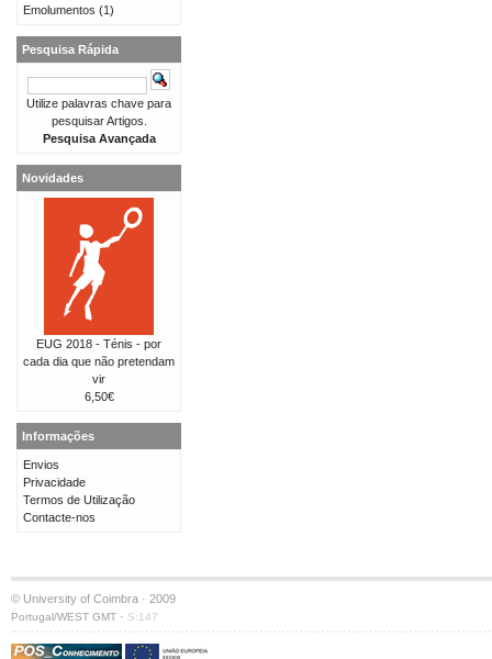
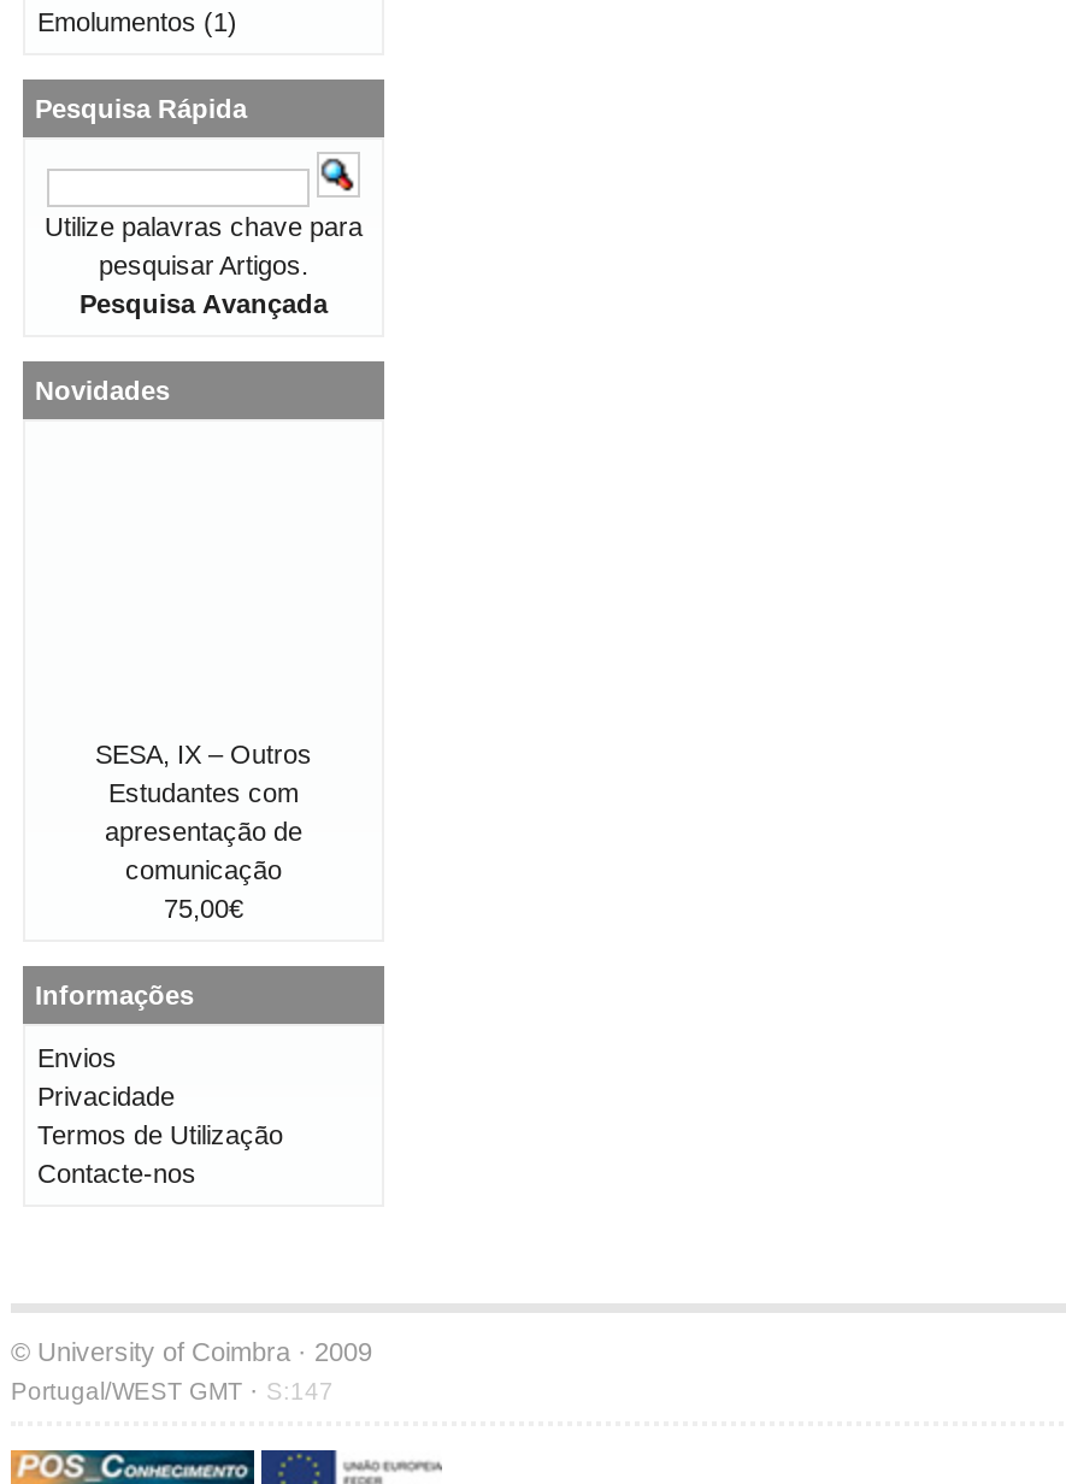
- [image]

- EUG 2018 - Ténis - por
- cada dia que não pretendam
- vir
- 6,50€
+ SESA, IX – Outros
+ Estudantes com
+ apresentação de
+ comunicação
+ 75,00€
